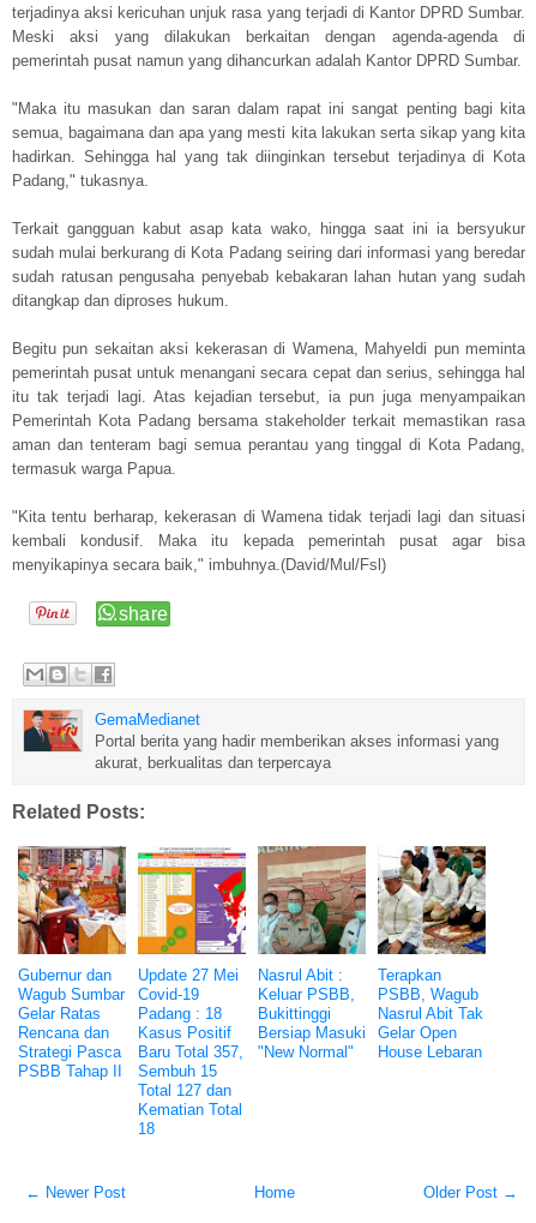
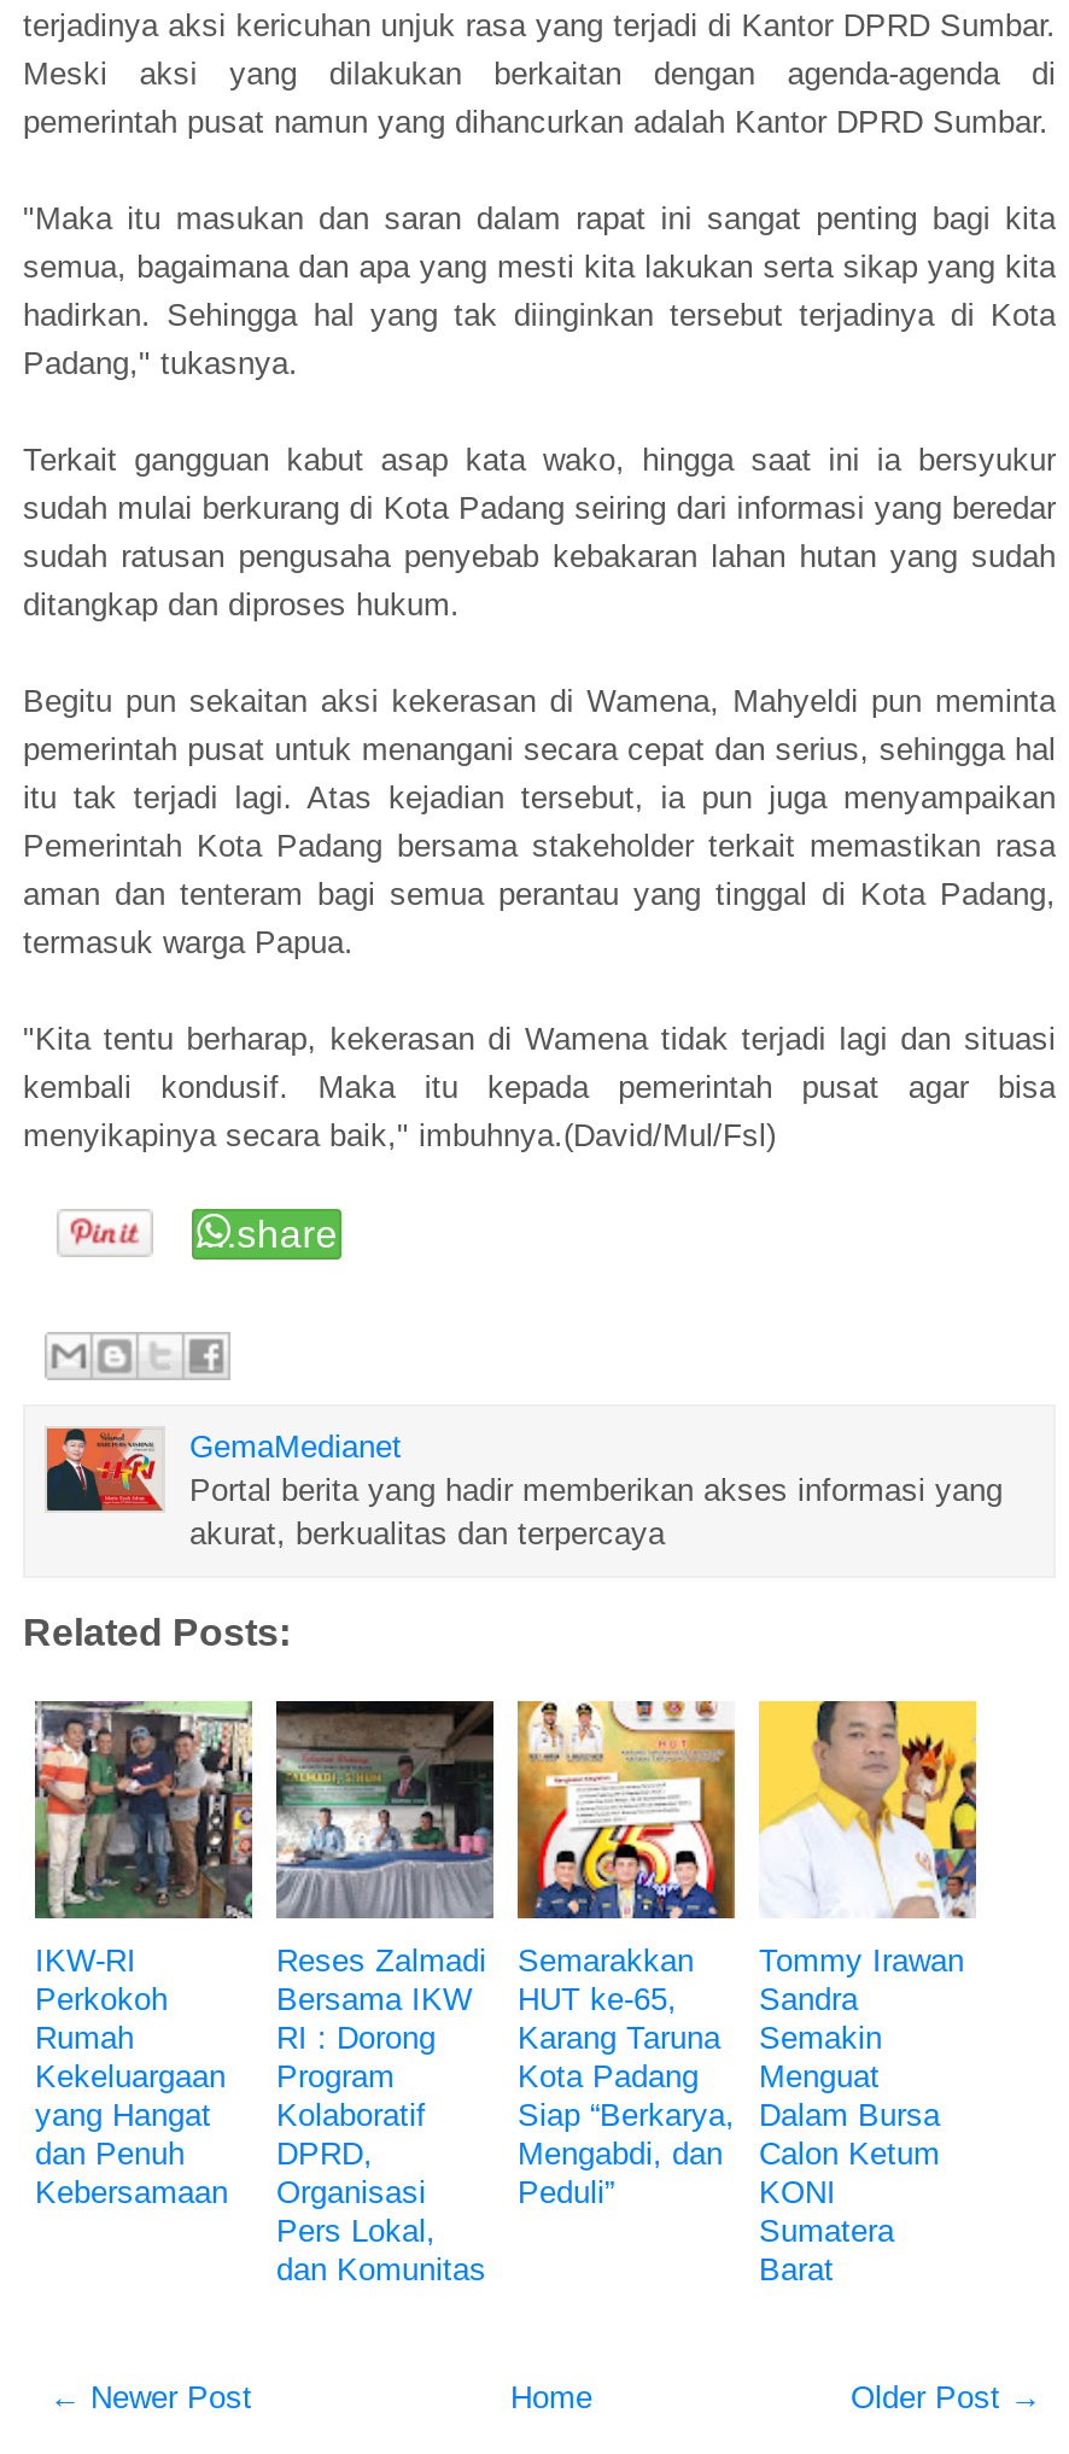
- [image]
- Gubernur dan
- Wagub Sumbar
- Gelar Ratas
- Rencana dan
- Strategi Pasca
- PSBB Tahap II
+ [image]
+ IKW-RI
+ Perkokoh
+ Rumah
+ Kekeluargaan
+ yang Hangat
+ dan Penuh
+ Kebersamaan

- [image]
- Update 27 Mei
- Covid-19
- Padang : 18
- Kasus Positif
- Baru Total 357,
- Sembuh 15
- Total 127 dan
- Kematian Total
- 18
+ [image]
+ Reses Zalmadi
+ Bersama IKW
+ RI : Dorong
+ Program
+ Kolaboratif
+ DPRD,
+ Organisasi
+ Pers Lokal,
+ dan Komunitas

- [image]
- Nasrul Abit :
- Keluar PSBB,
- Bukittinggi
- Bersiap Masuki
- "New Normal"
+ [image]
+ Semarakkan
+ HUT ke-65,
+ Karang Taruna
+ Kota Padang
+ Siap “Berkarya,
+ Mengabdi, dan
+ Peduli”

- [image]
- Terapkan
- PSBB, Wagub
- Nasrul Abit Tak
- Gelar Open
- House Lebaran
+ [image]
+ Tommy Irawan
+ Sandra
+ Semakin
+ Menguat
+ Dalam Bursa
+ Calon Ketum
+ KONI
+ Sumatera
+ Barat
